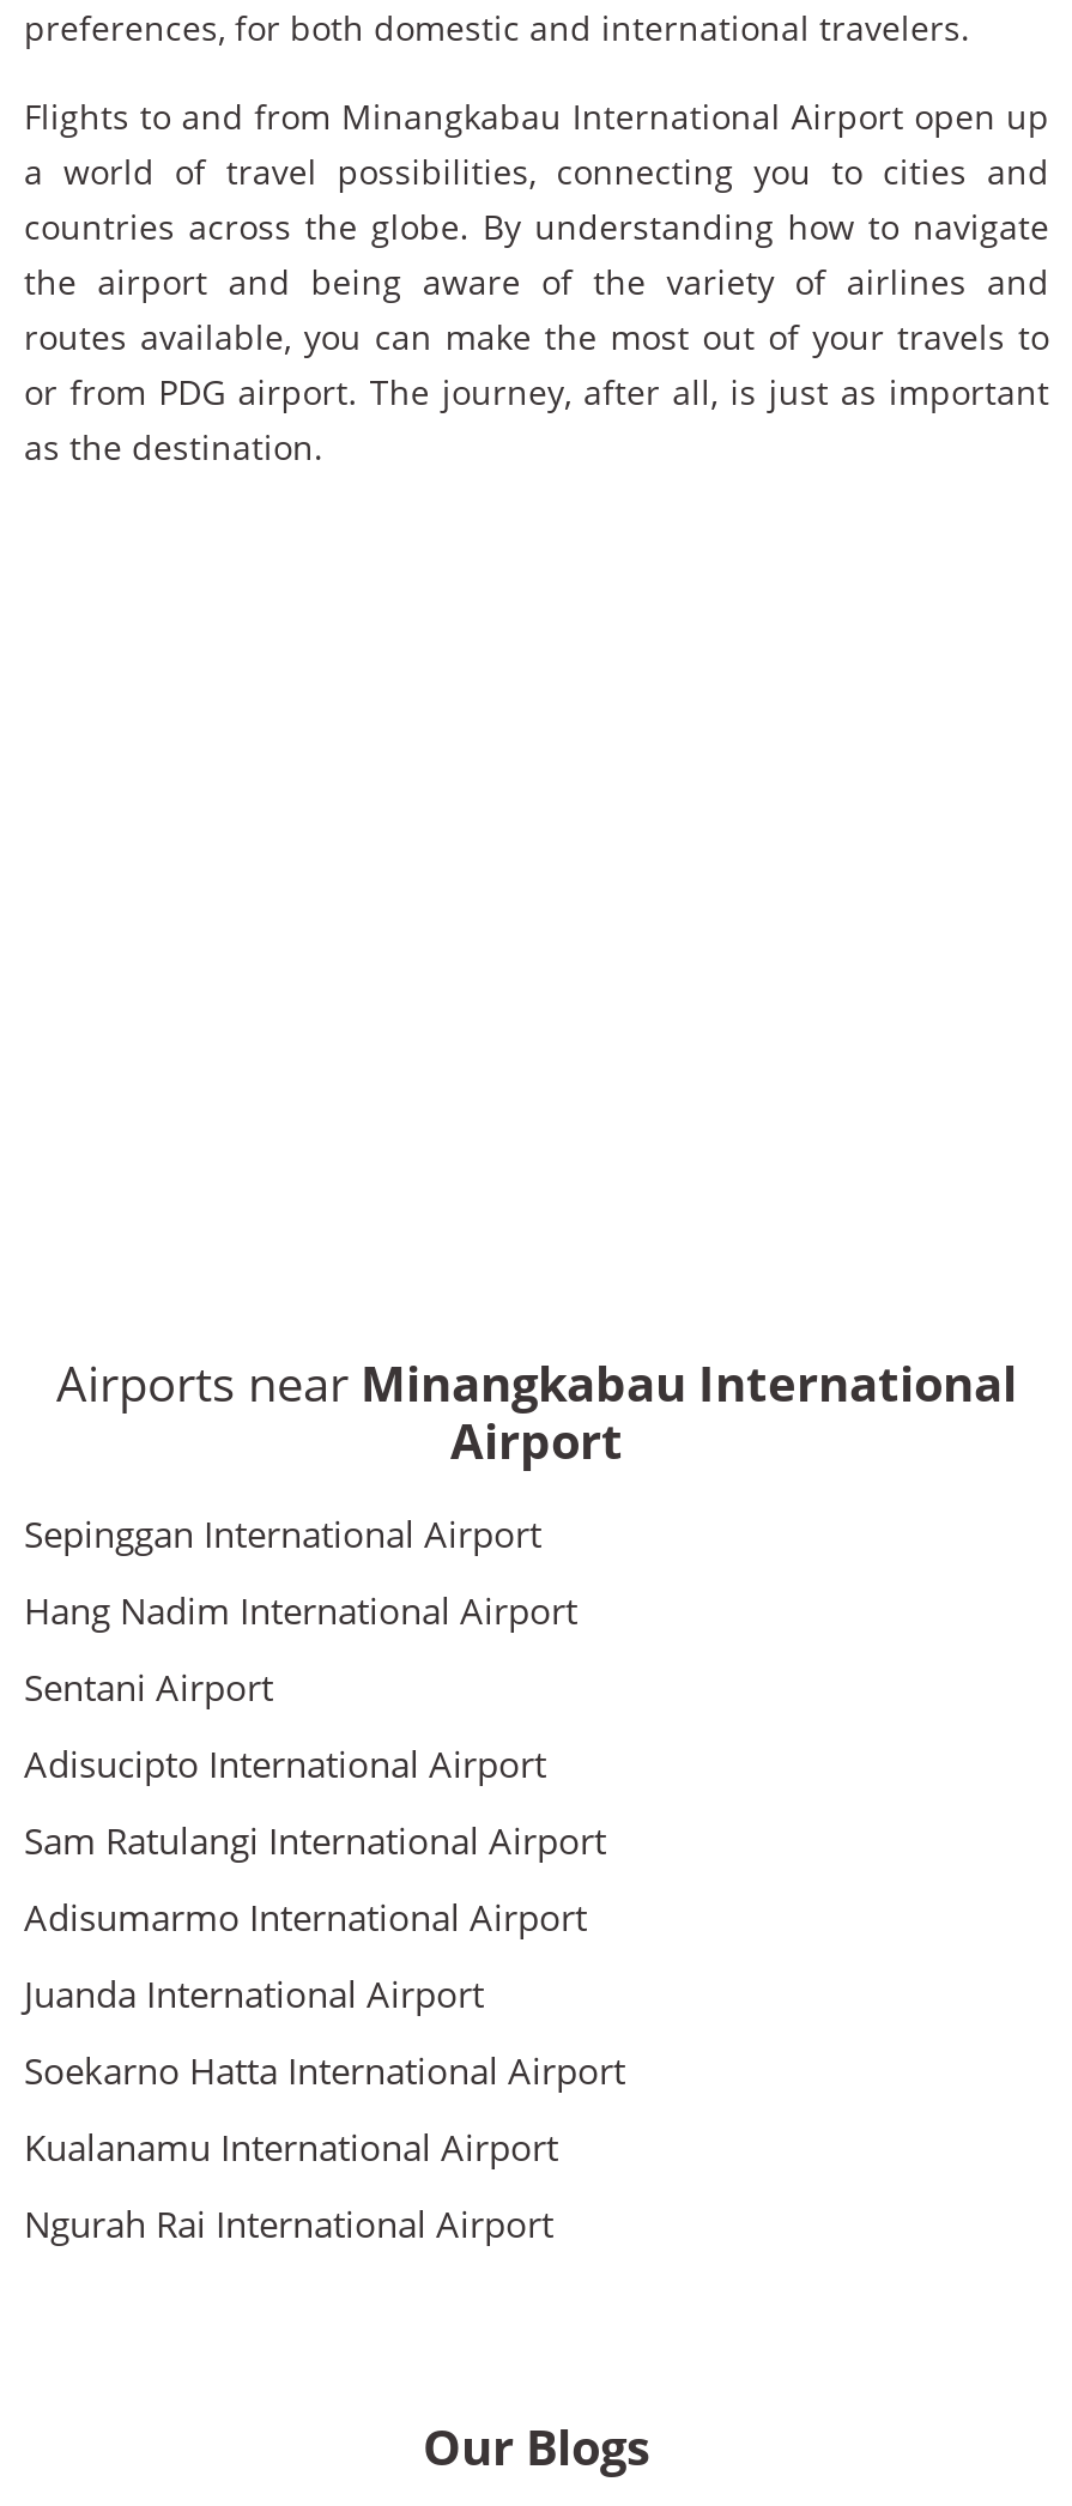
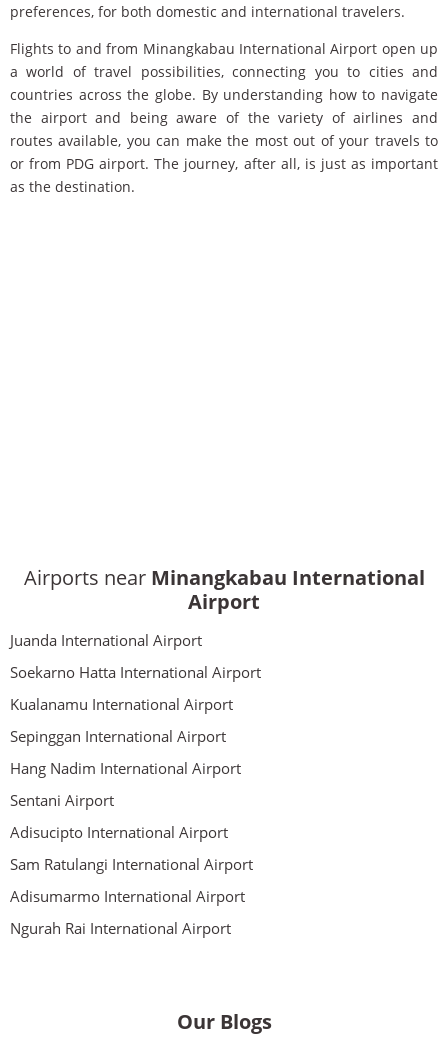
moved down: Sepinggan International Airport | Hang Nadim International Airport | Sentani Airport | Adisucipto International Airport | Sam Ratulangi International Airport | Adisumarmo International Airport

moved up: Juanda International Airport | Soekarno Hatta International Airport | Kualanamu International Airport
